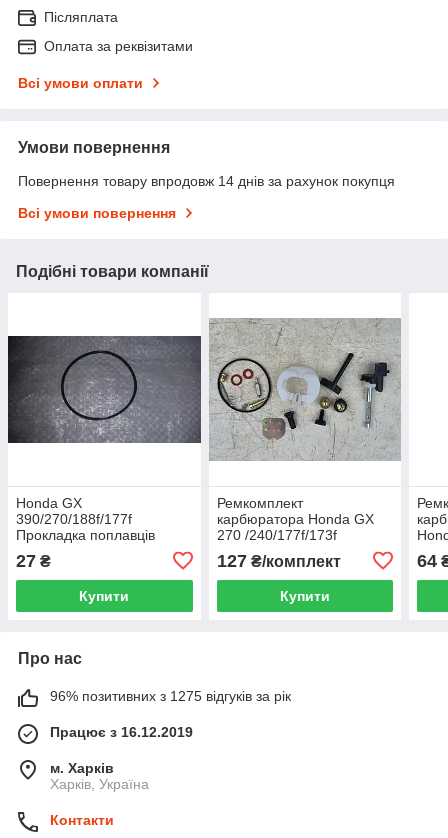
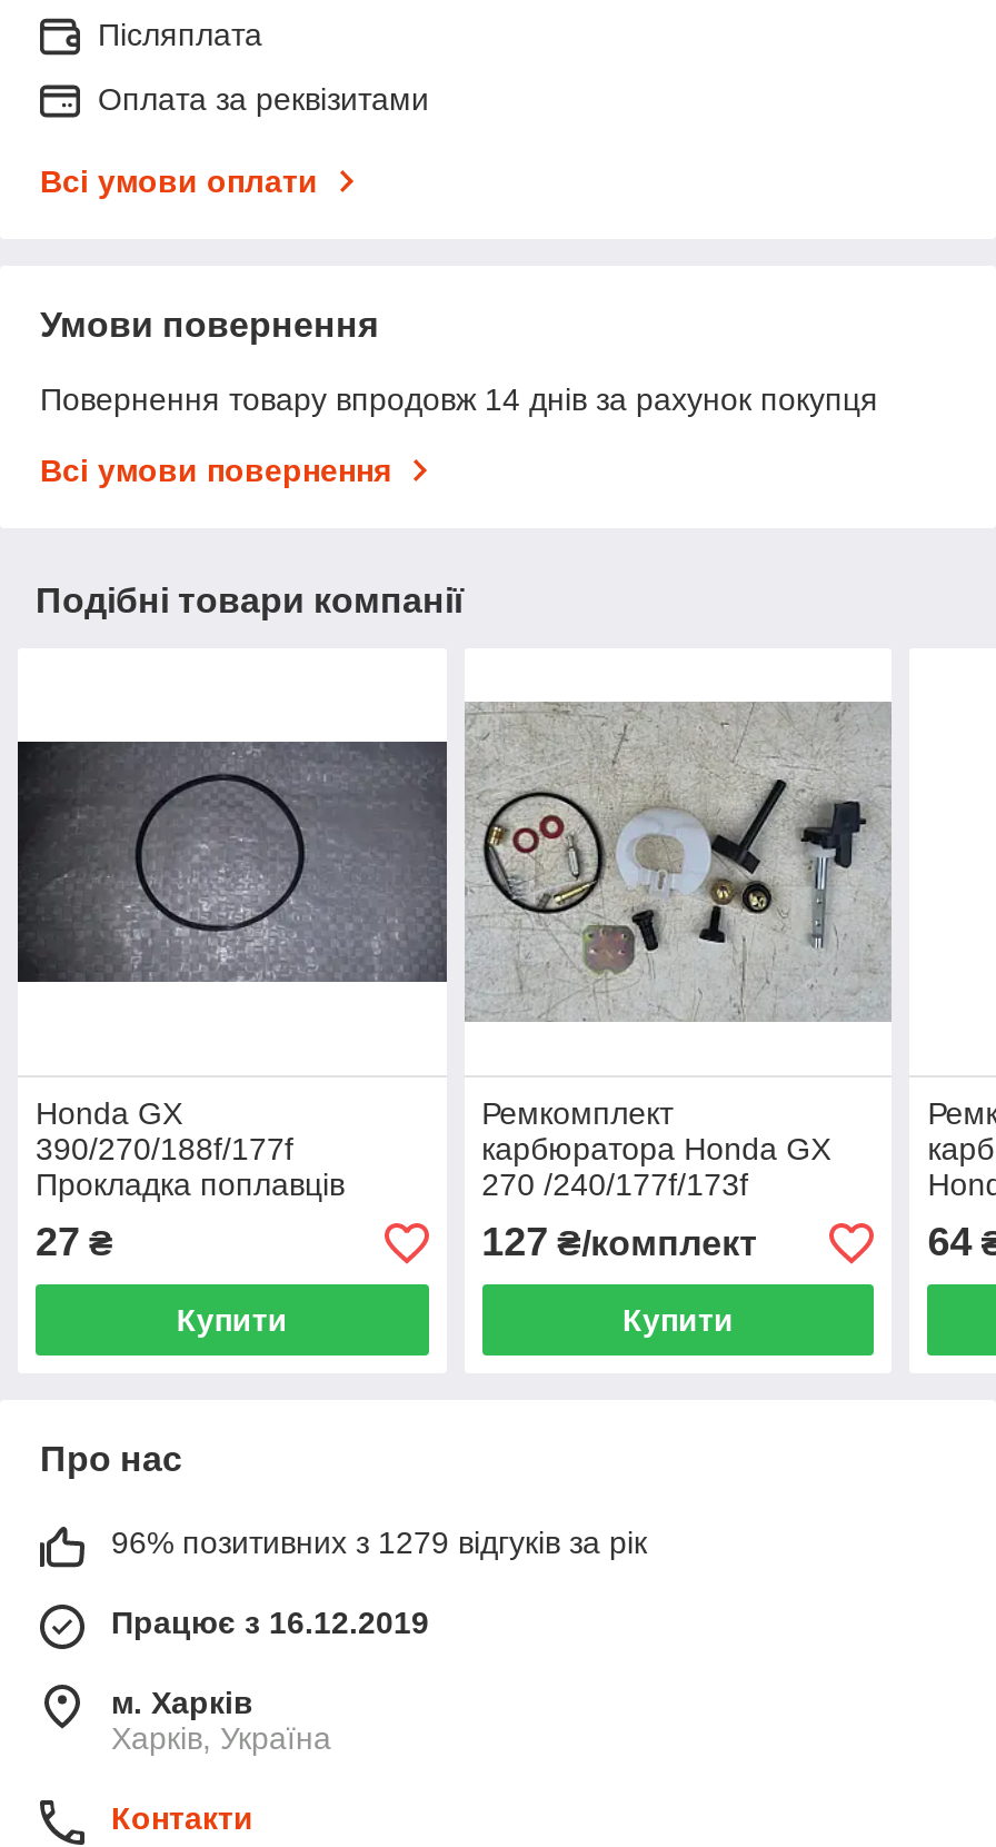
- 96% позитивних з 1275 відгуків за рік
+ 96% позитивних з 1279 відгуків за рік
